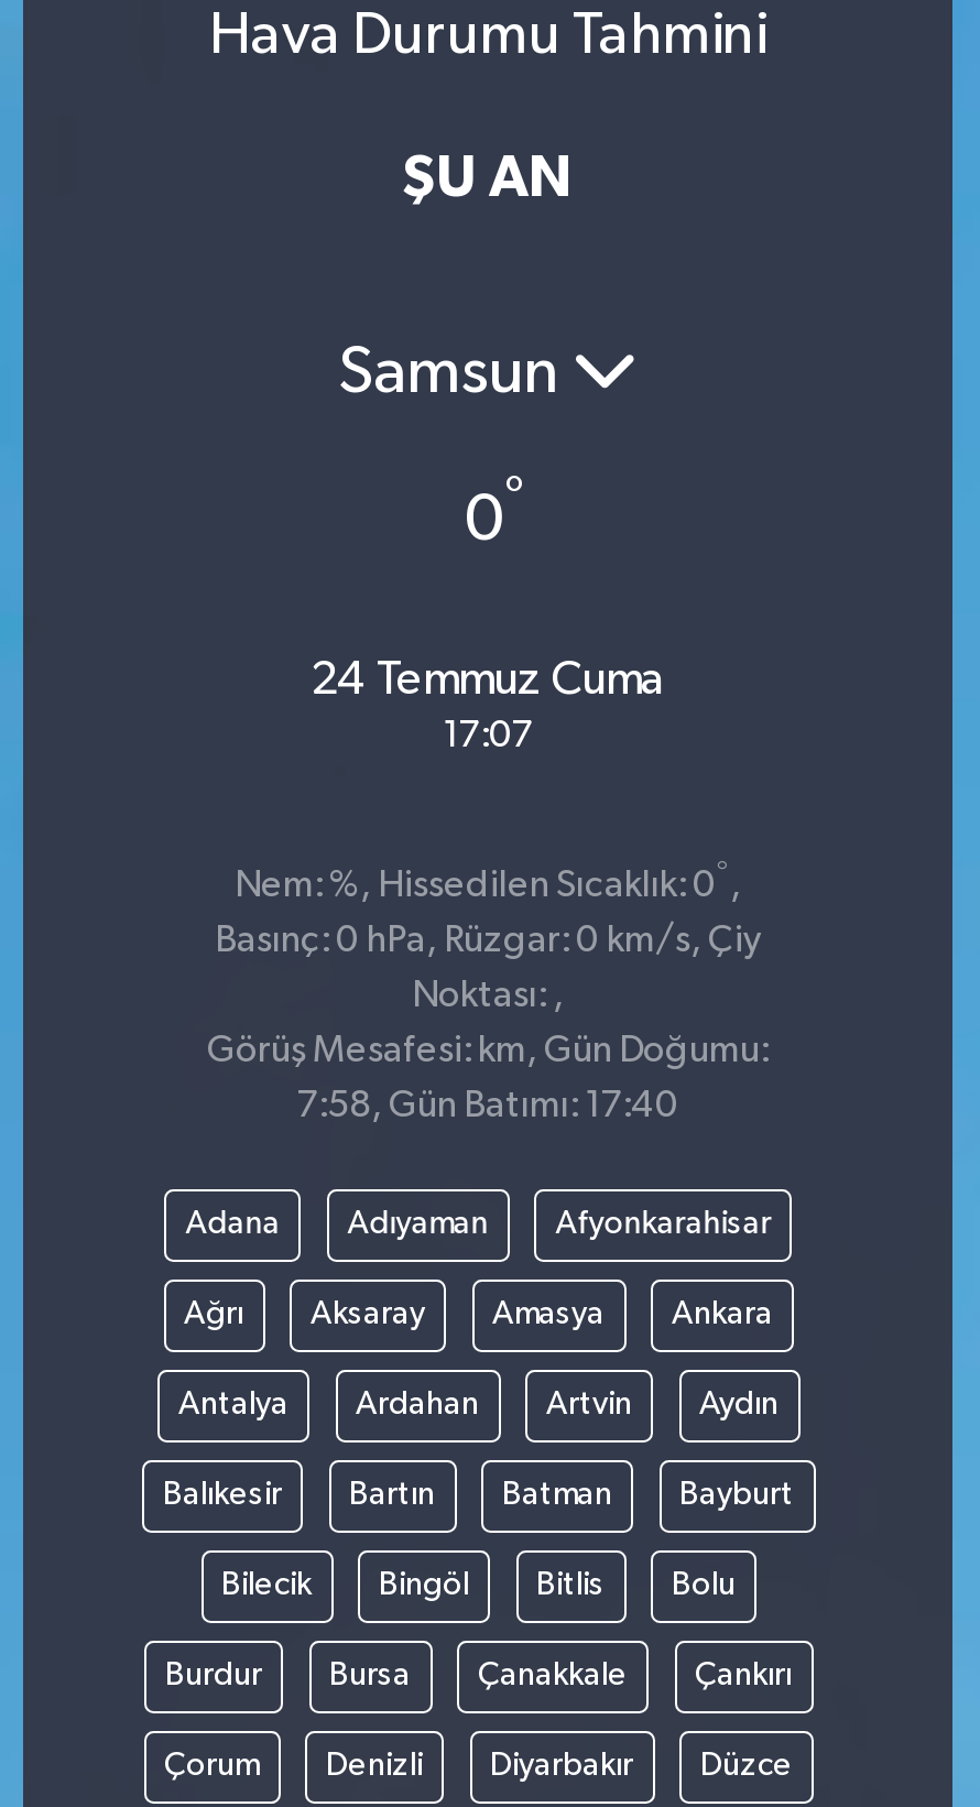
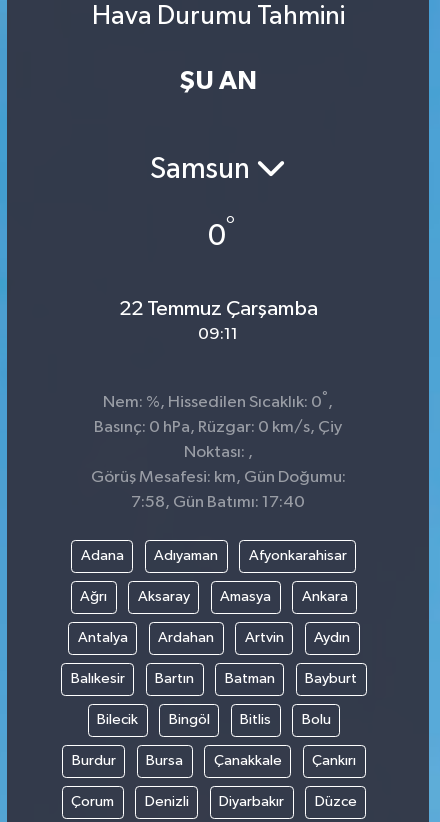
- 24 Temmuz Cuma
+ 22 Temmuz Çarşamba

- 17:07
+ 09:11
